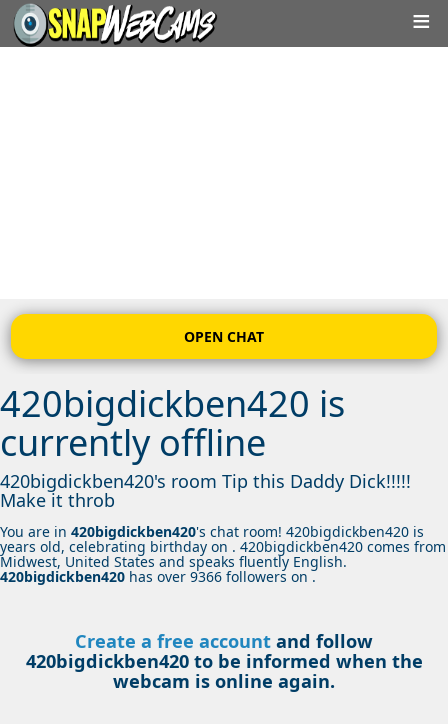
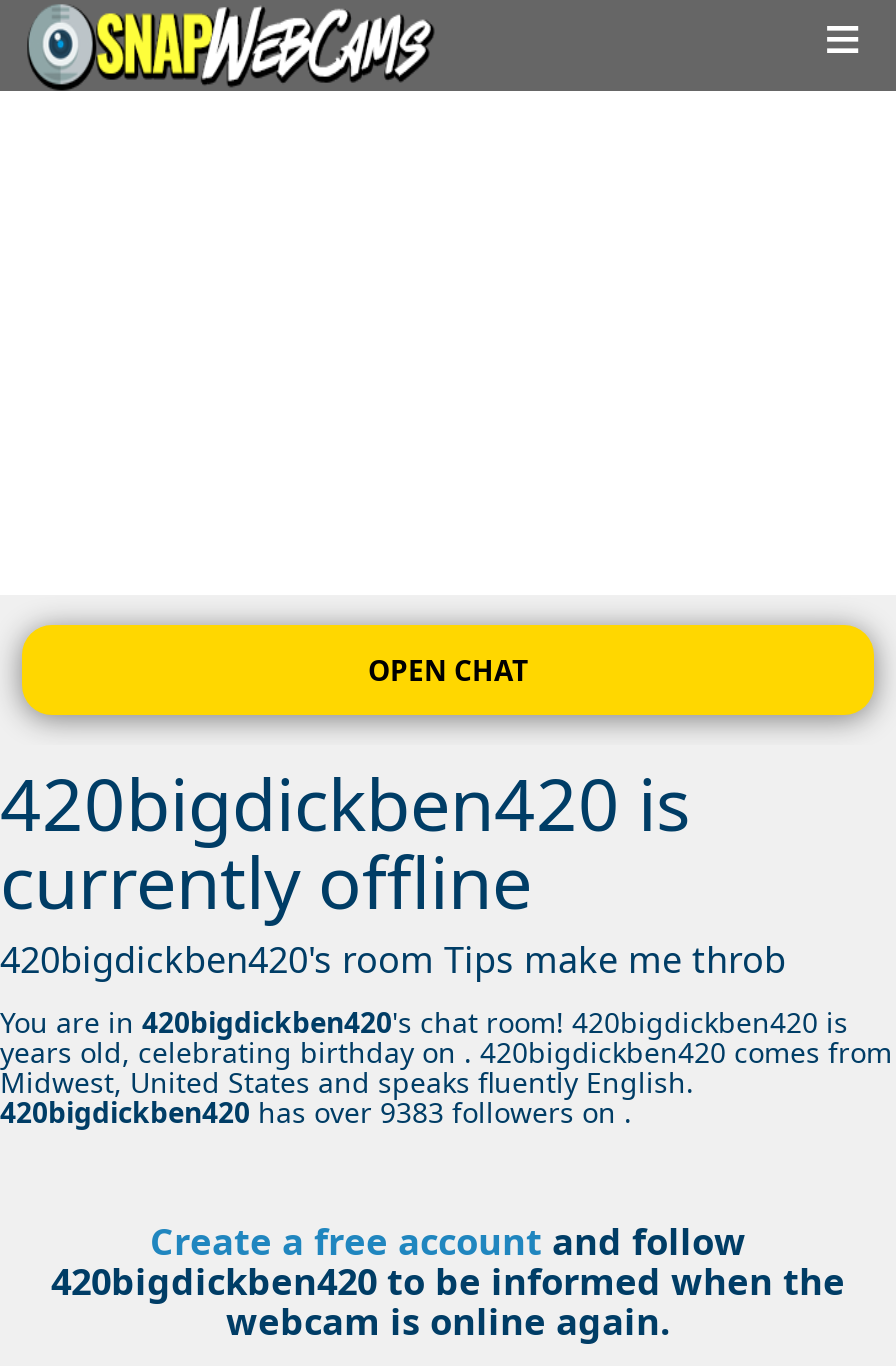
- 420bigdickben420's room Tip this Daddy Dick!!!!!
- Make it throb
+ 420bigdickben420's room Tips make me throb

- 420bigdickben420has over 9366followers on .
+ 420bigdickben420has over 9383followers on .
